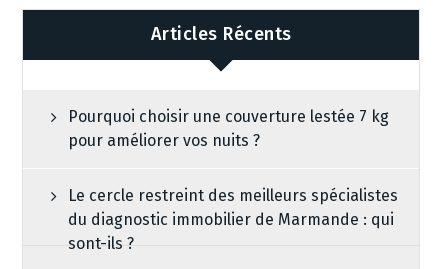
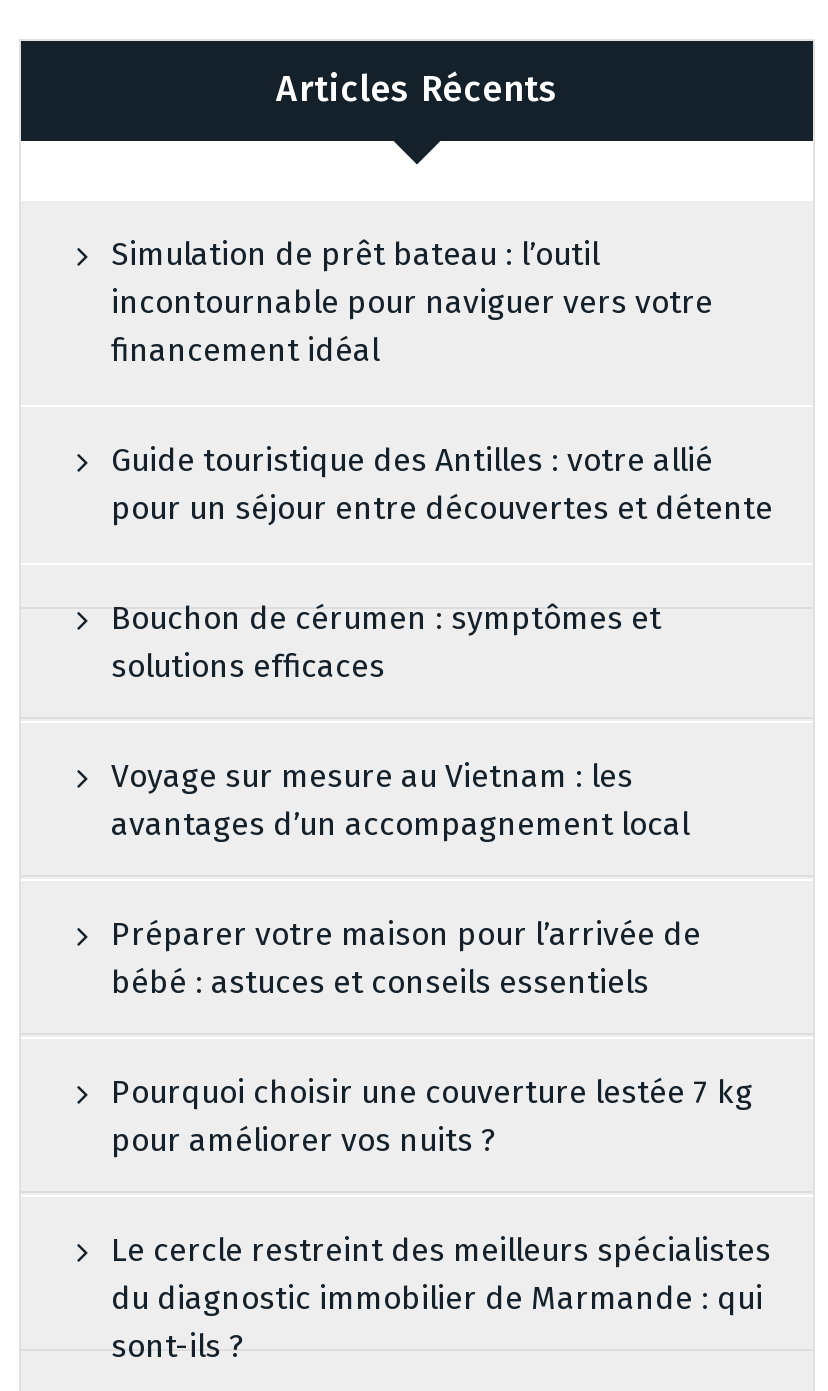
+ Simulation de prêt bateau : l’outil
+ incontournable pour naviguer vers votre
+ financement idéal
+ Guide touristique des Antilles : votre allié
+ pour un séjour entre découvertes et détente
+ Bouchon de cérumen : symptômes et
+ solutions efficaces
+ Voyage sur mesure au Vietnam : les
+ avantages d’un accompagnement local
+ Préparer votre maison pour l’arrivée de
+ bébé : astuces et conseils essentiels
